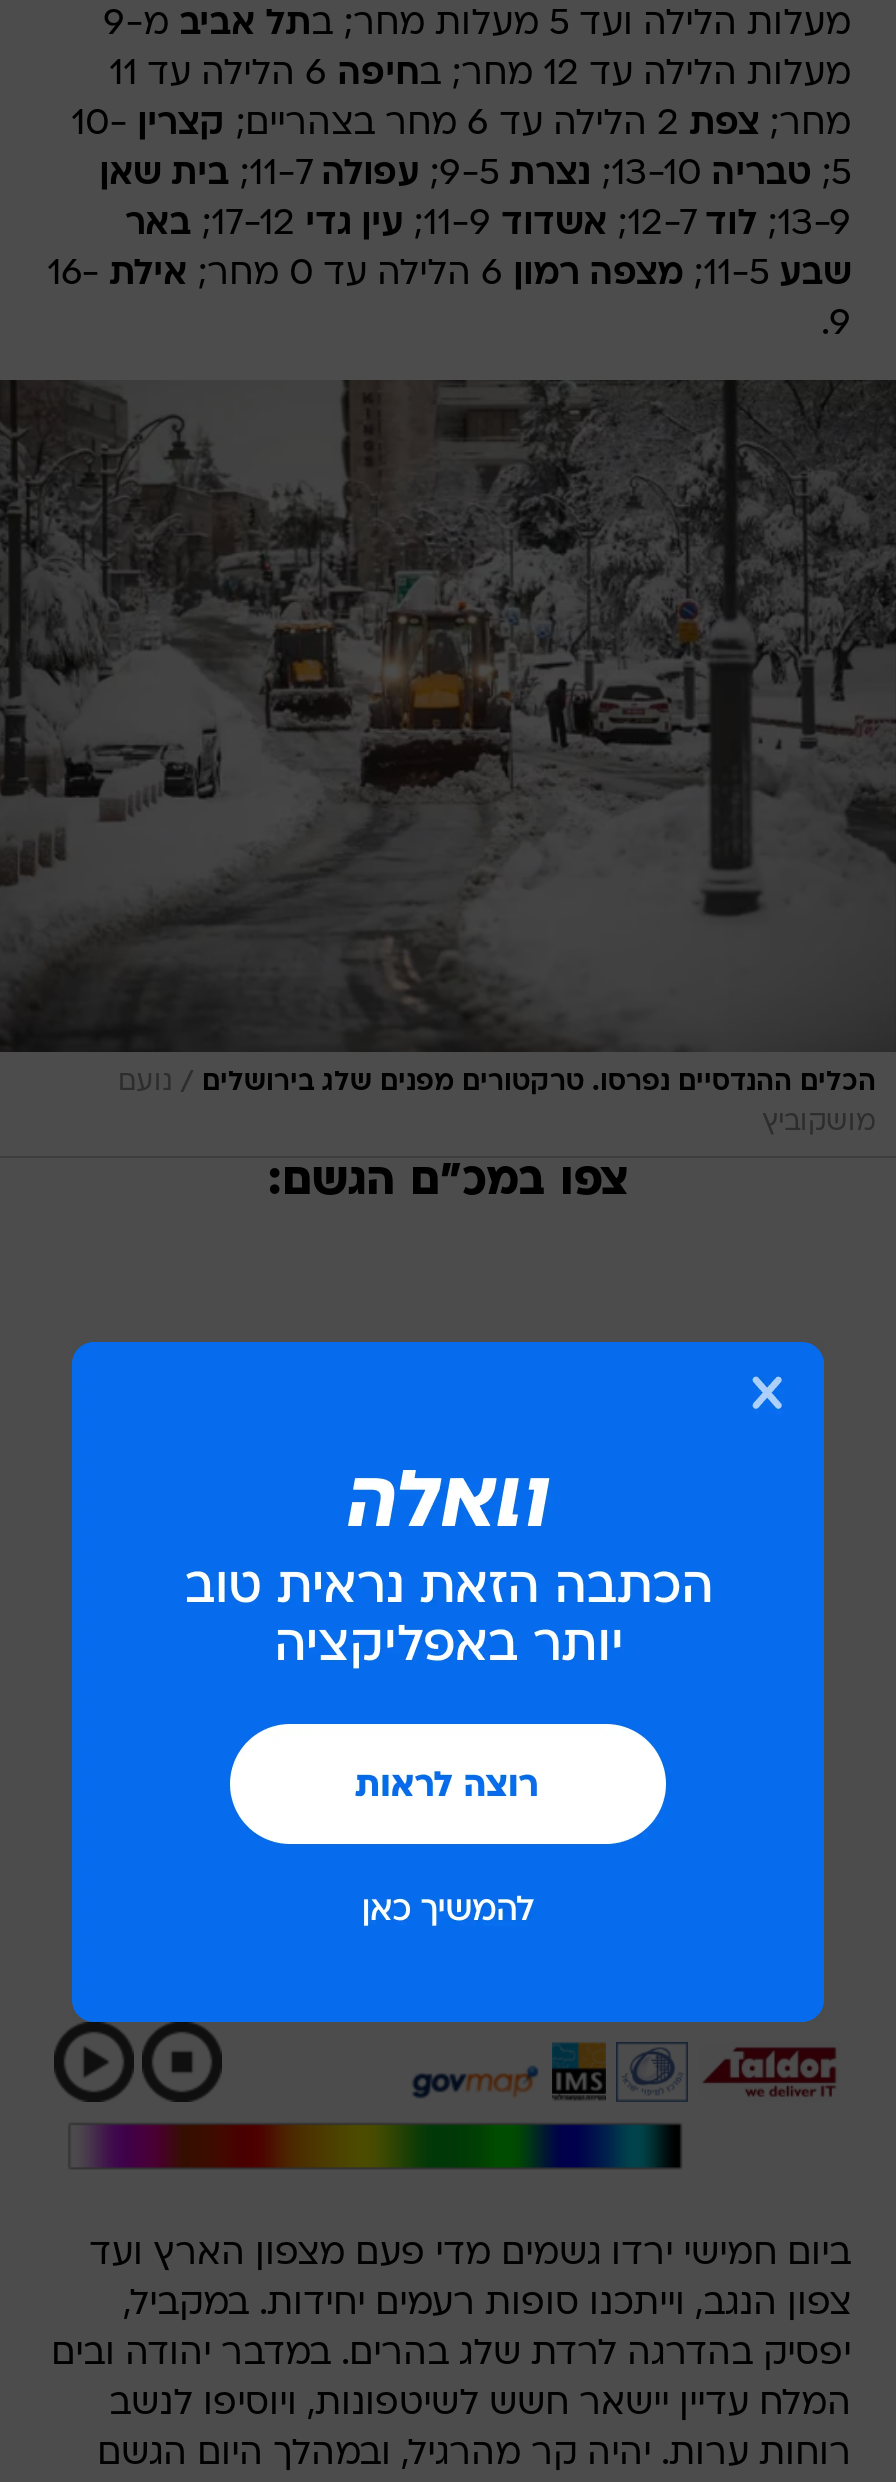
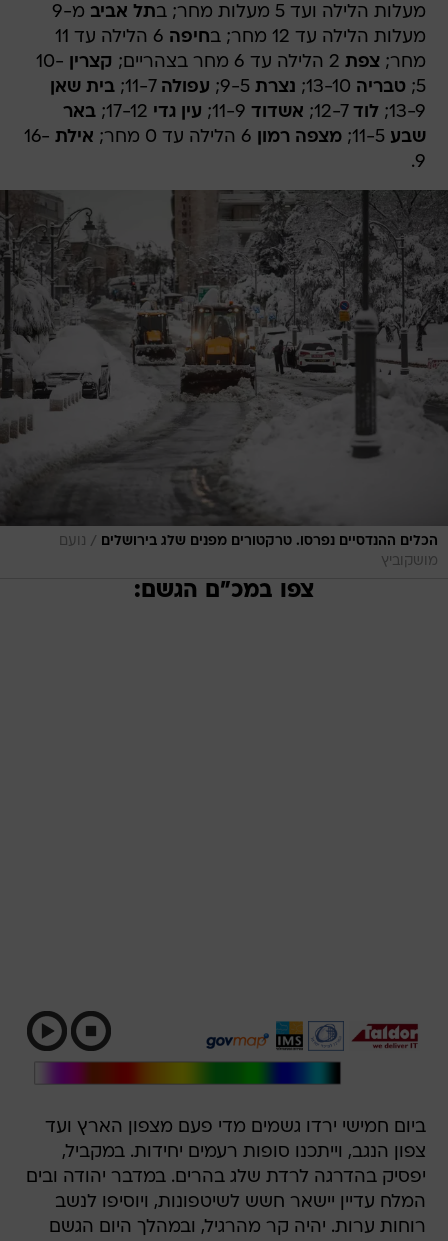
- [image]
